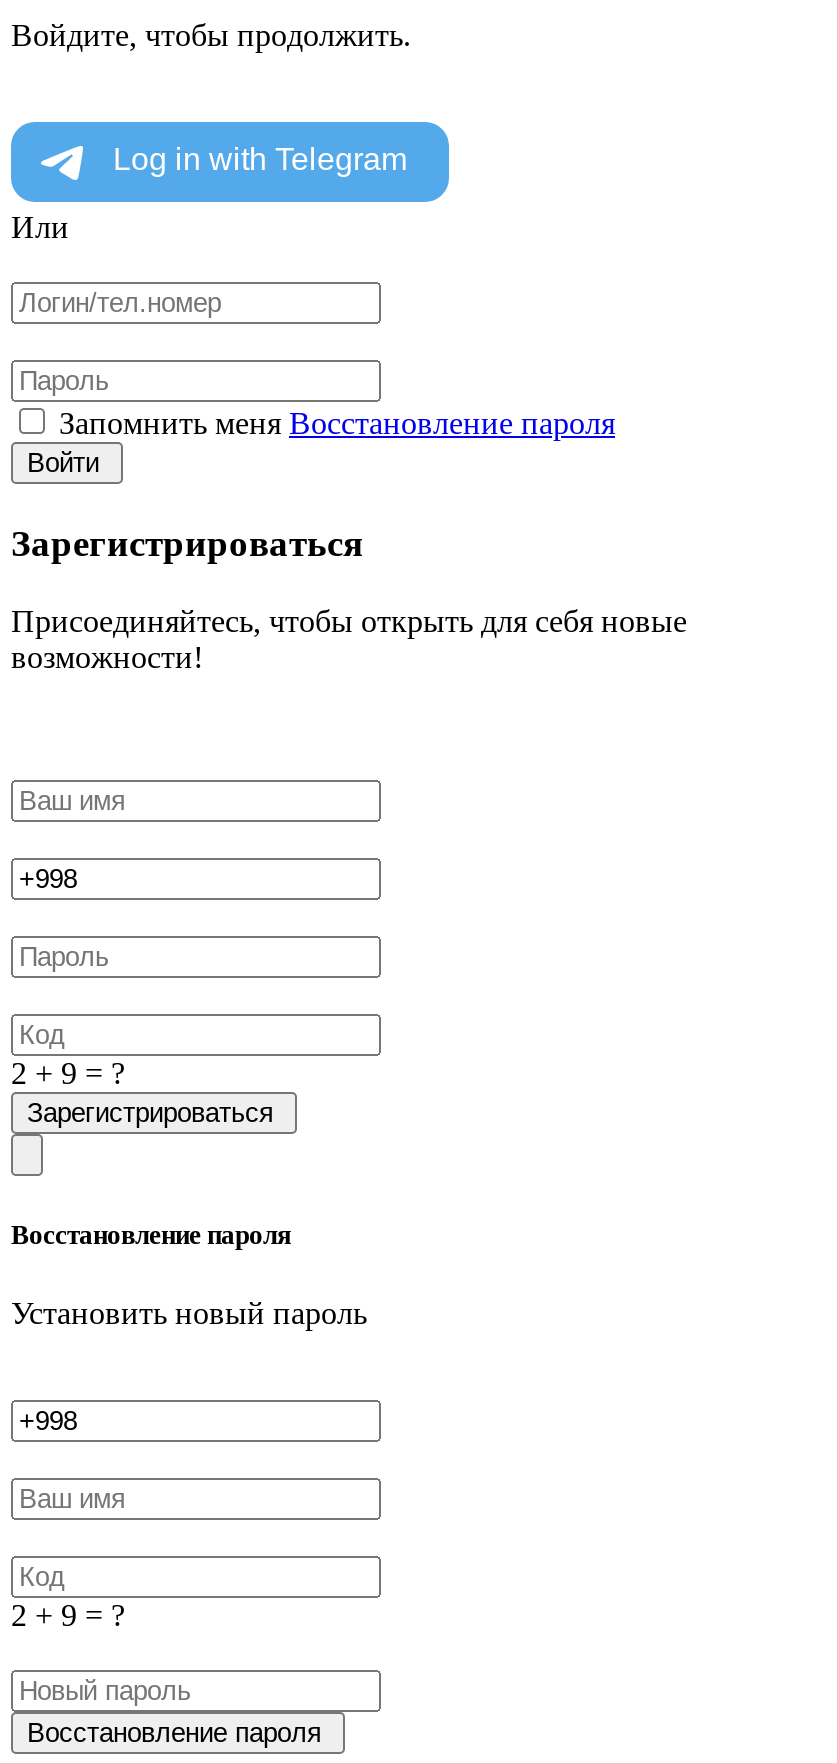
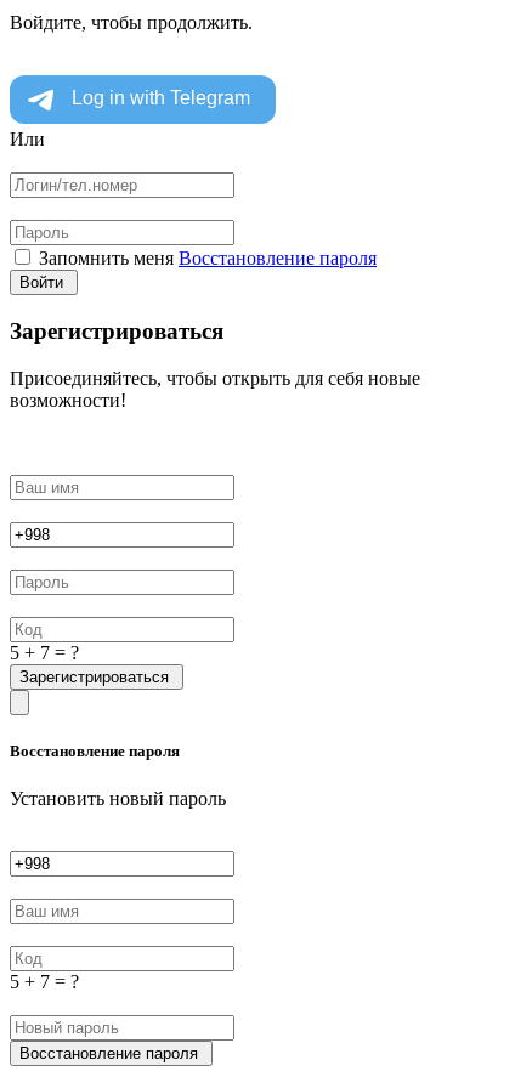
- 2 + 9 = ?
+ 5 + 7 = ?

- 2 + 9 = ?
+ 5 + 7 = ?
